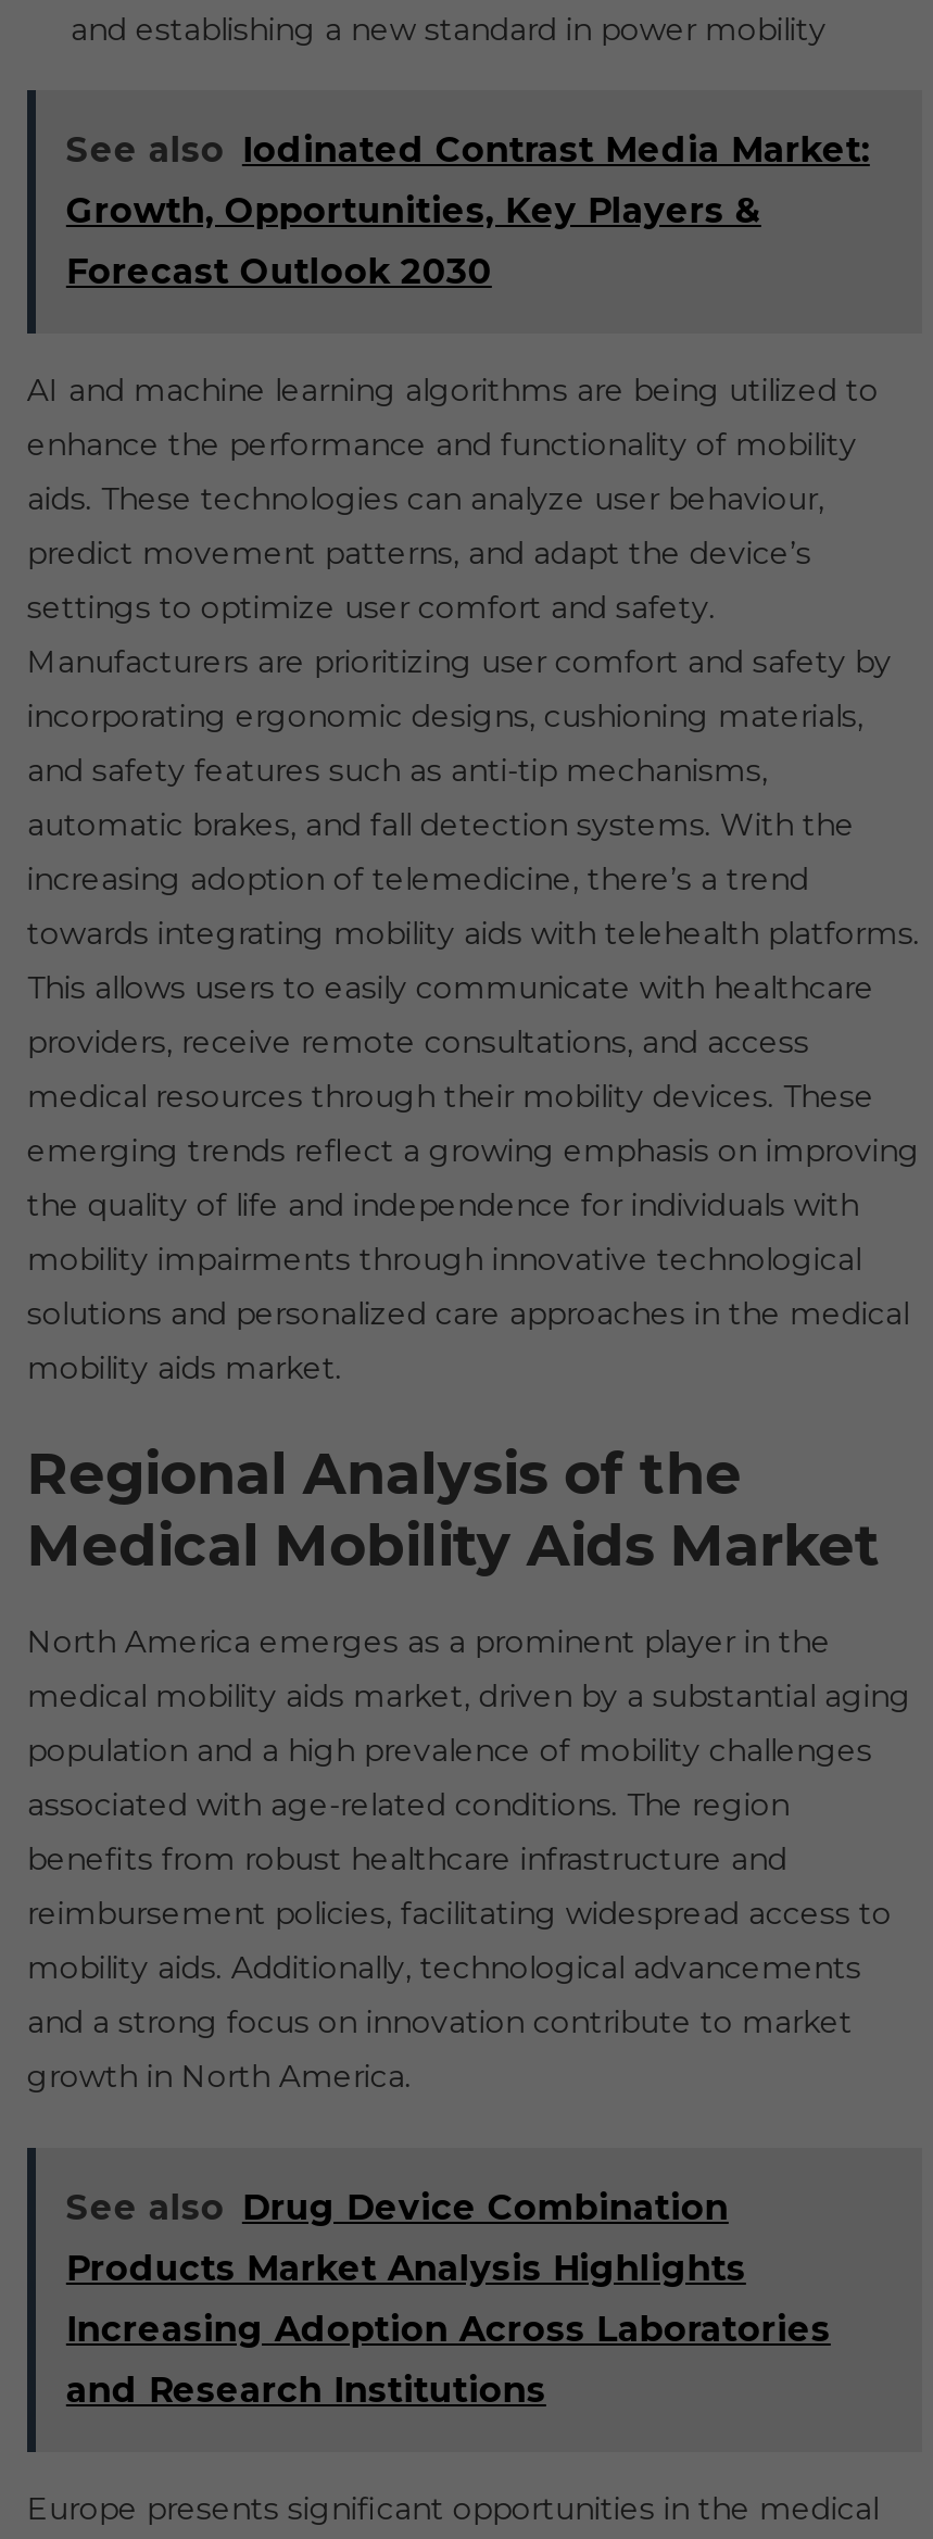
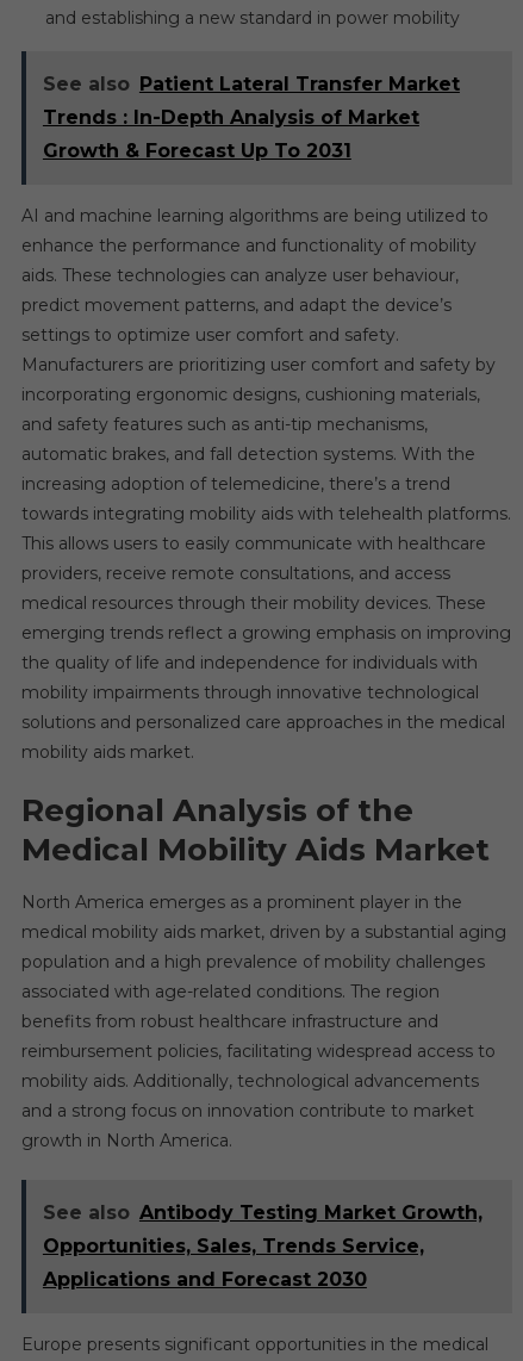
- See also Iodinated Contrast Media Market:
+ See also Patient Lateral Transfer Market

- Growth, Opportunities, Key Players &
+ Trends : In-Depth Analysis of Market

- Forecast Outlook 2030
+ Growth & Forecast Up To 2031

- See also Drug Device Combination
- Products Market Analysis Highlights
- Increasing Adoption Across Laboratories
- and Research Institutions
+ See also Antibody Testing Market Growth,
+ Opportunities, Sales, Trends Service,
+ Applications and Forecast 2030
